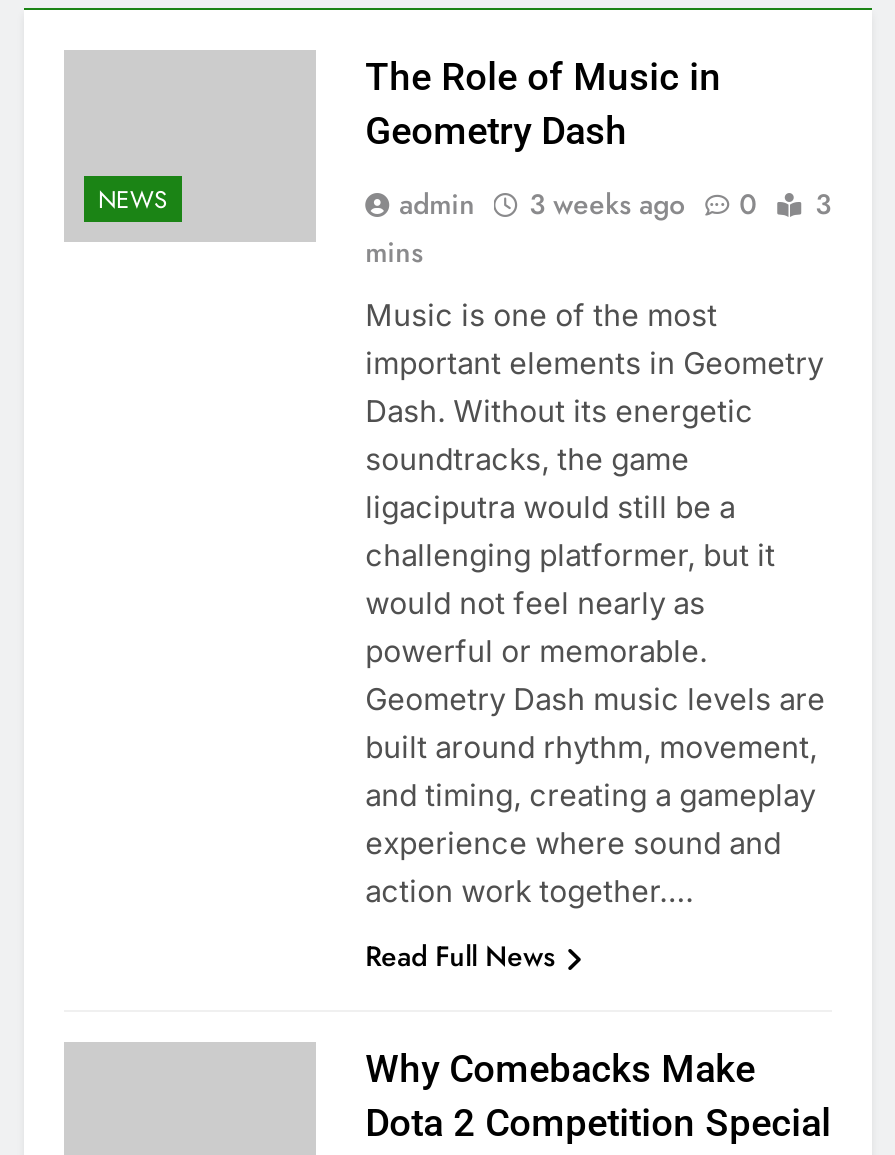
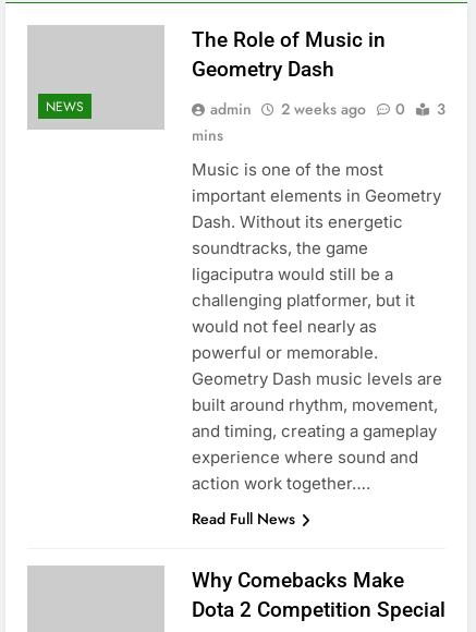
- admin 3 weeks ago 0 3
+ admin 2 weeks ago 0 3
